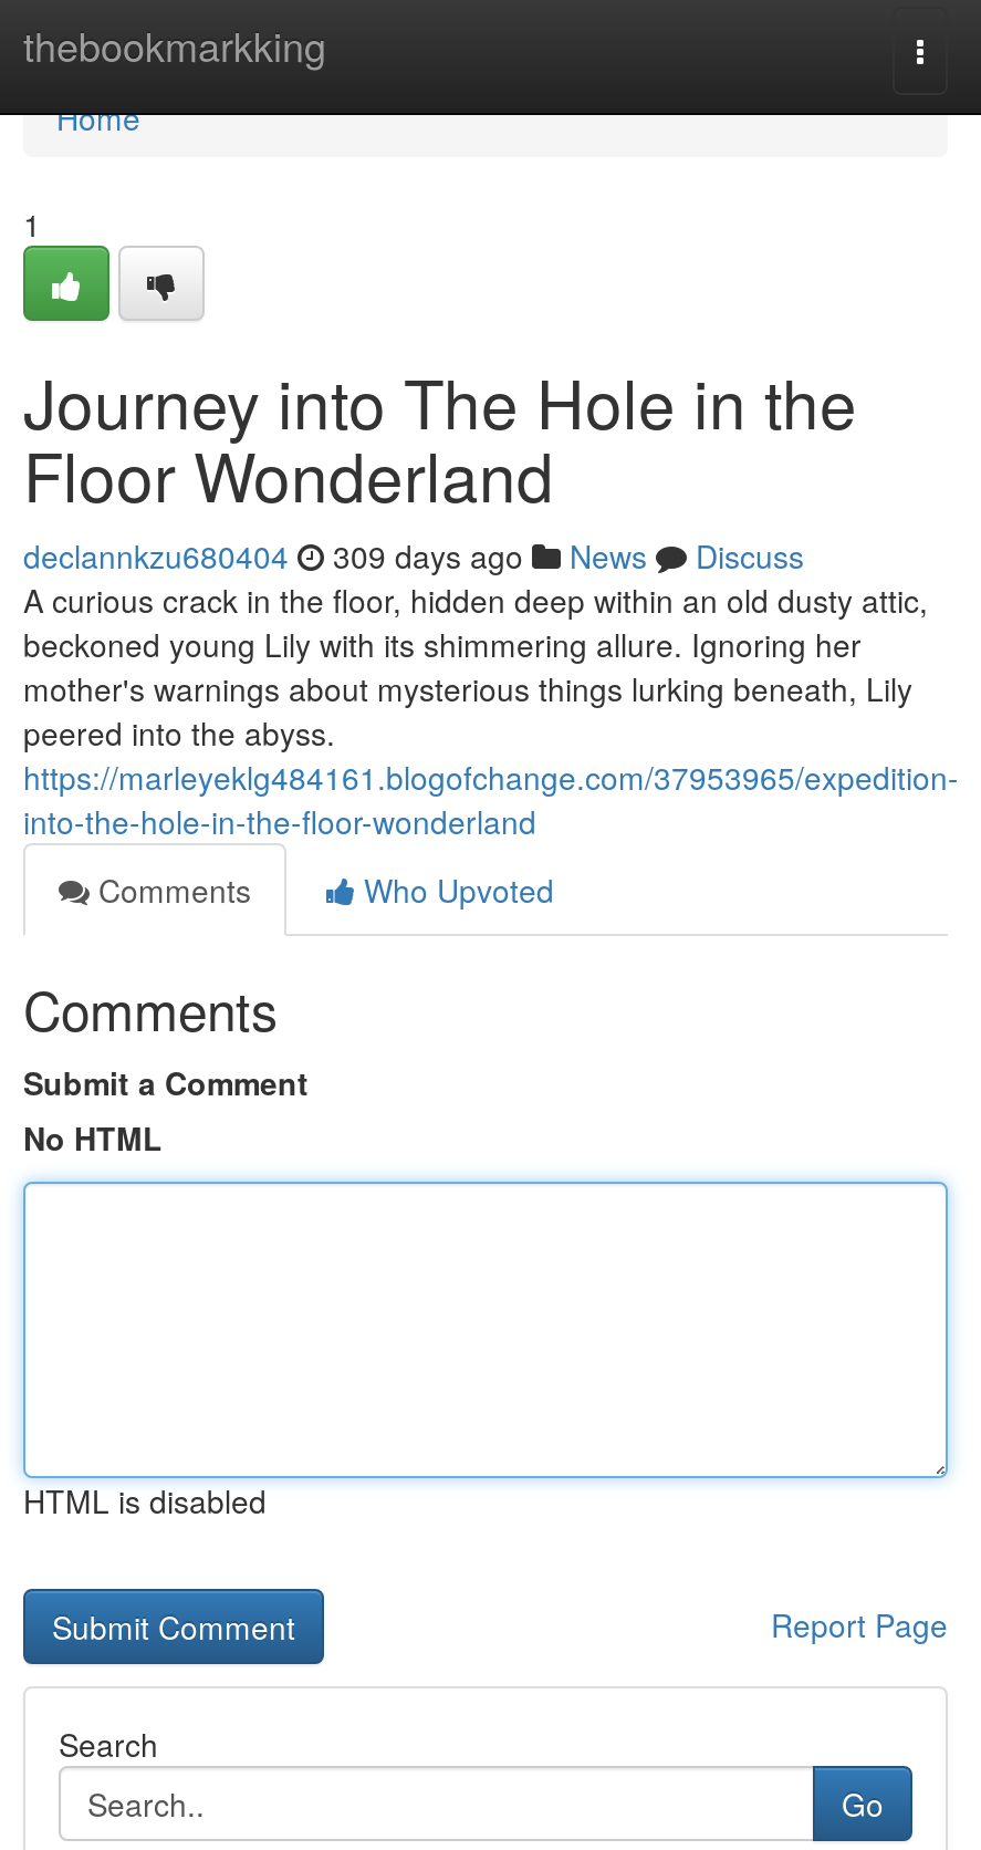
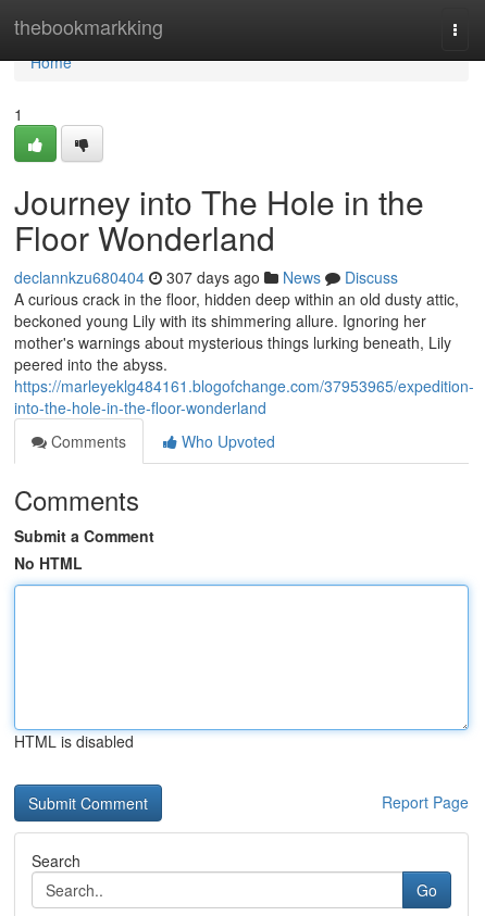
- declannkzu680404 309 days ago News Discuss
+ declannkzu680404 307 days ago News Discuss
